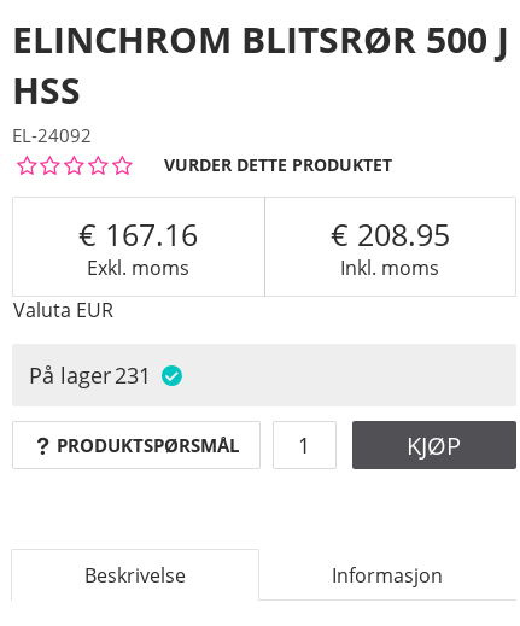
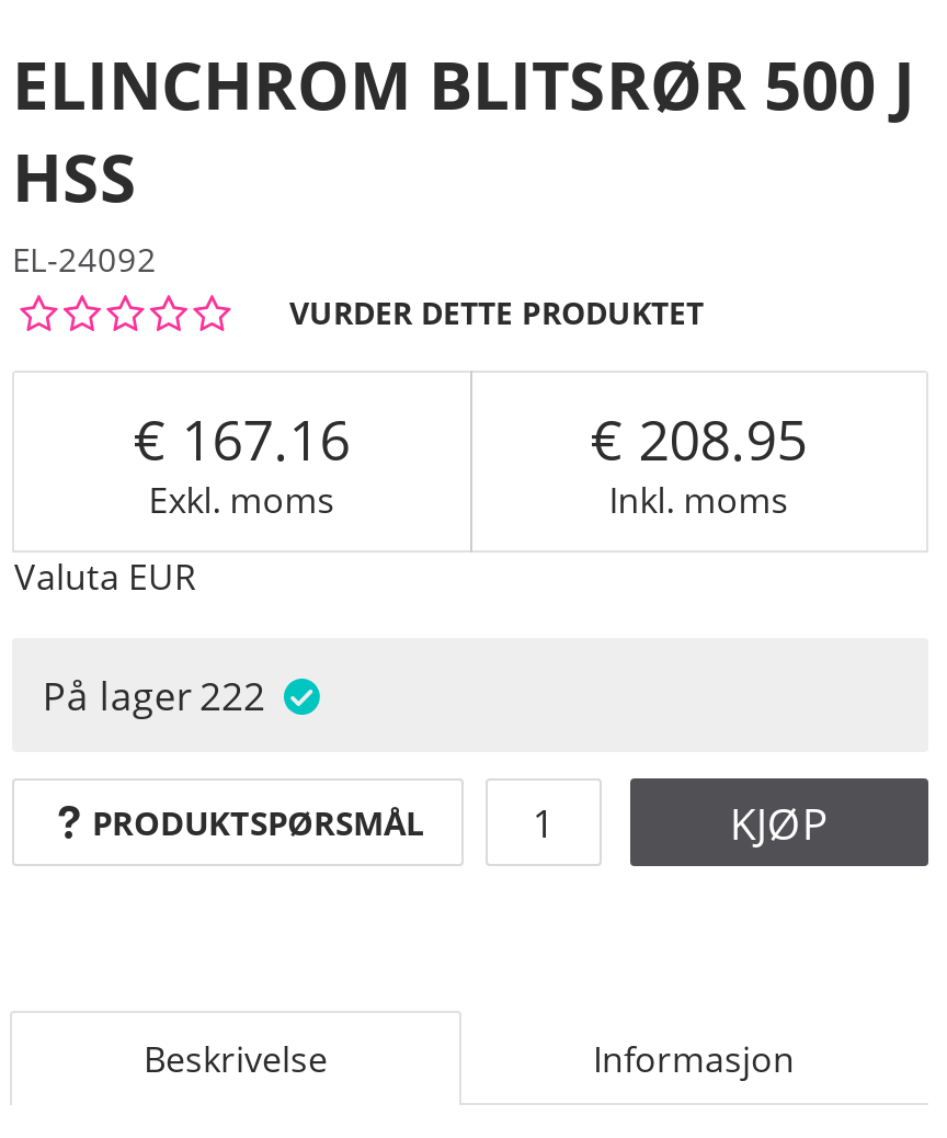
- På lager 231
+ På lager 222
